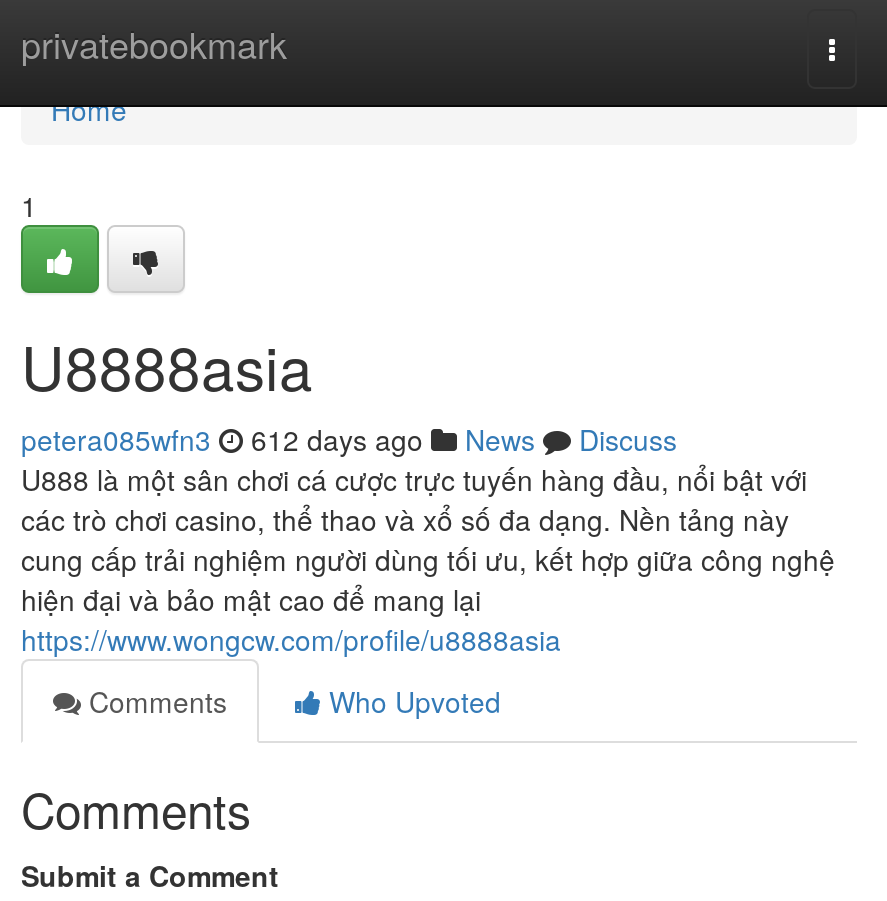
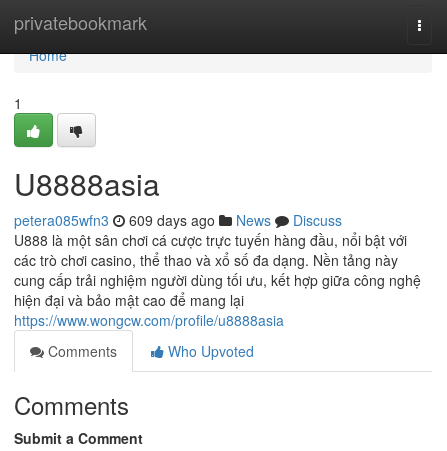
- petera085wfn3 612 days ago News Discuss
+ petera085wfn3 609 days ago News Discuss
